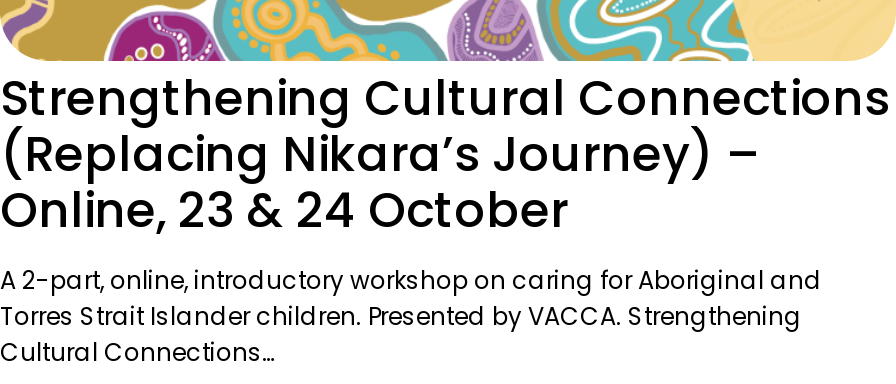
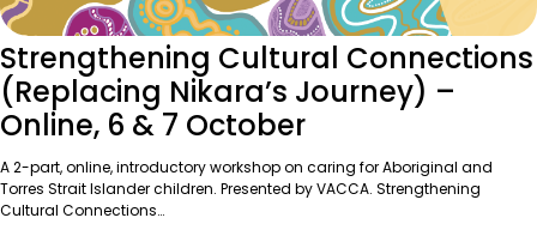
- Online, 23 & 24 October
+ Online, 6 & 7 October
